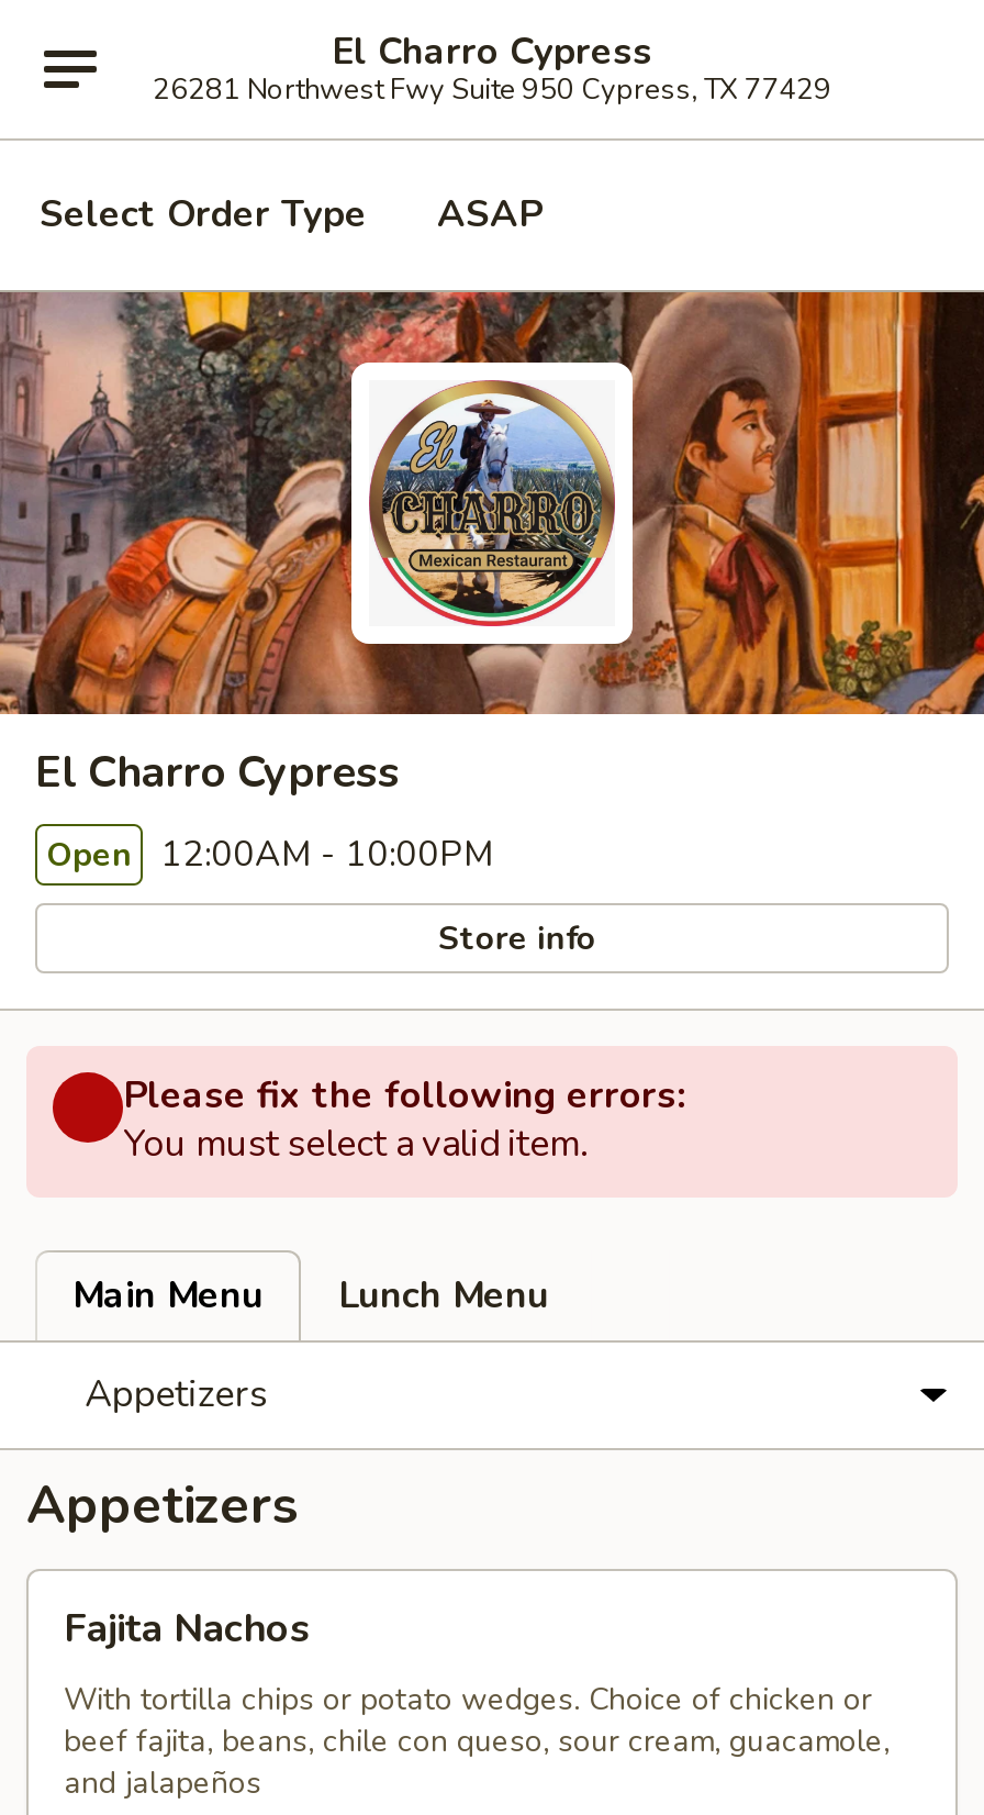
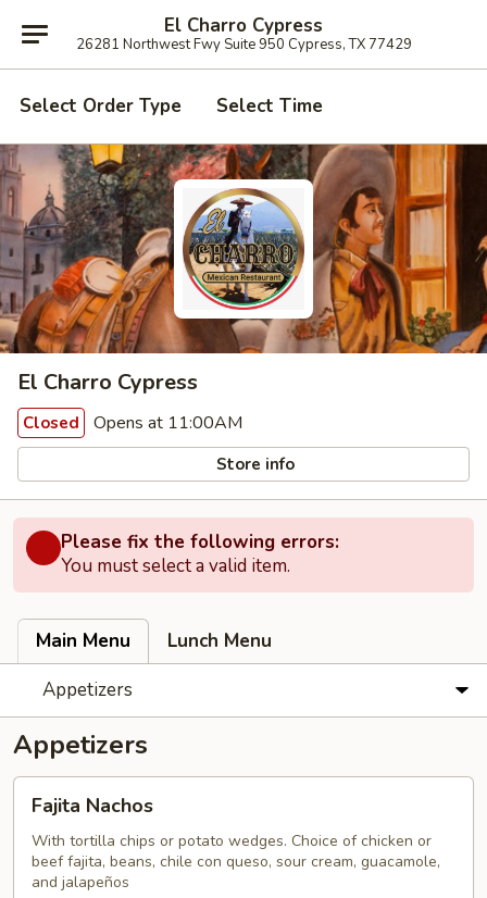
- ASAP
+ Select Time

- Open 12:00AM - 10:00PM
+ Closed Opens at 11:00AM
